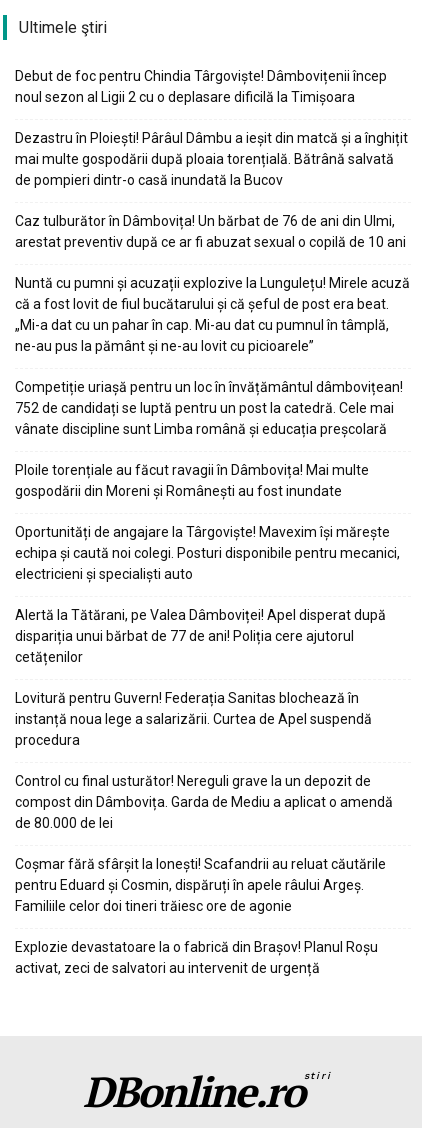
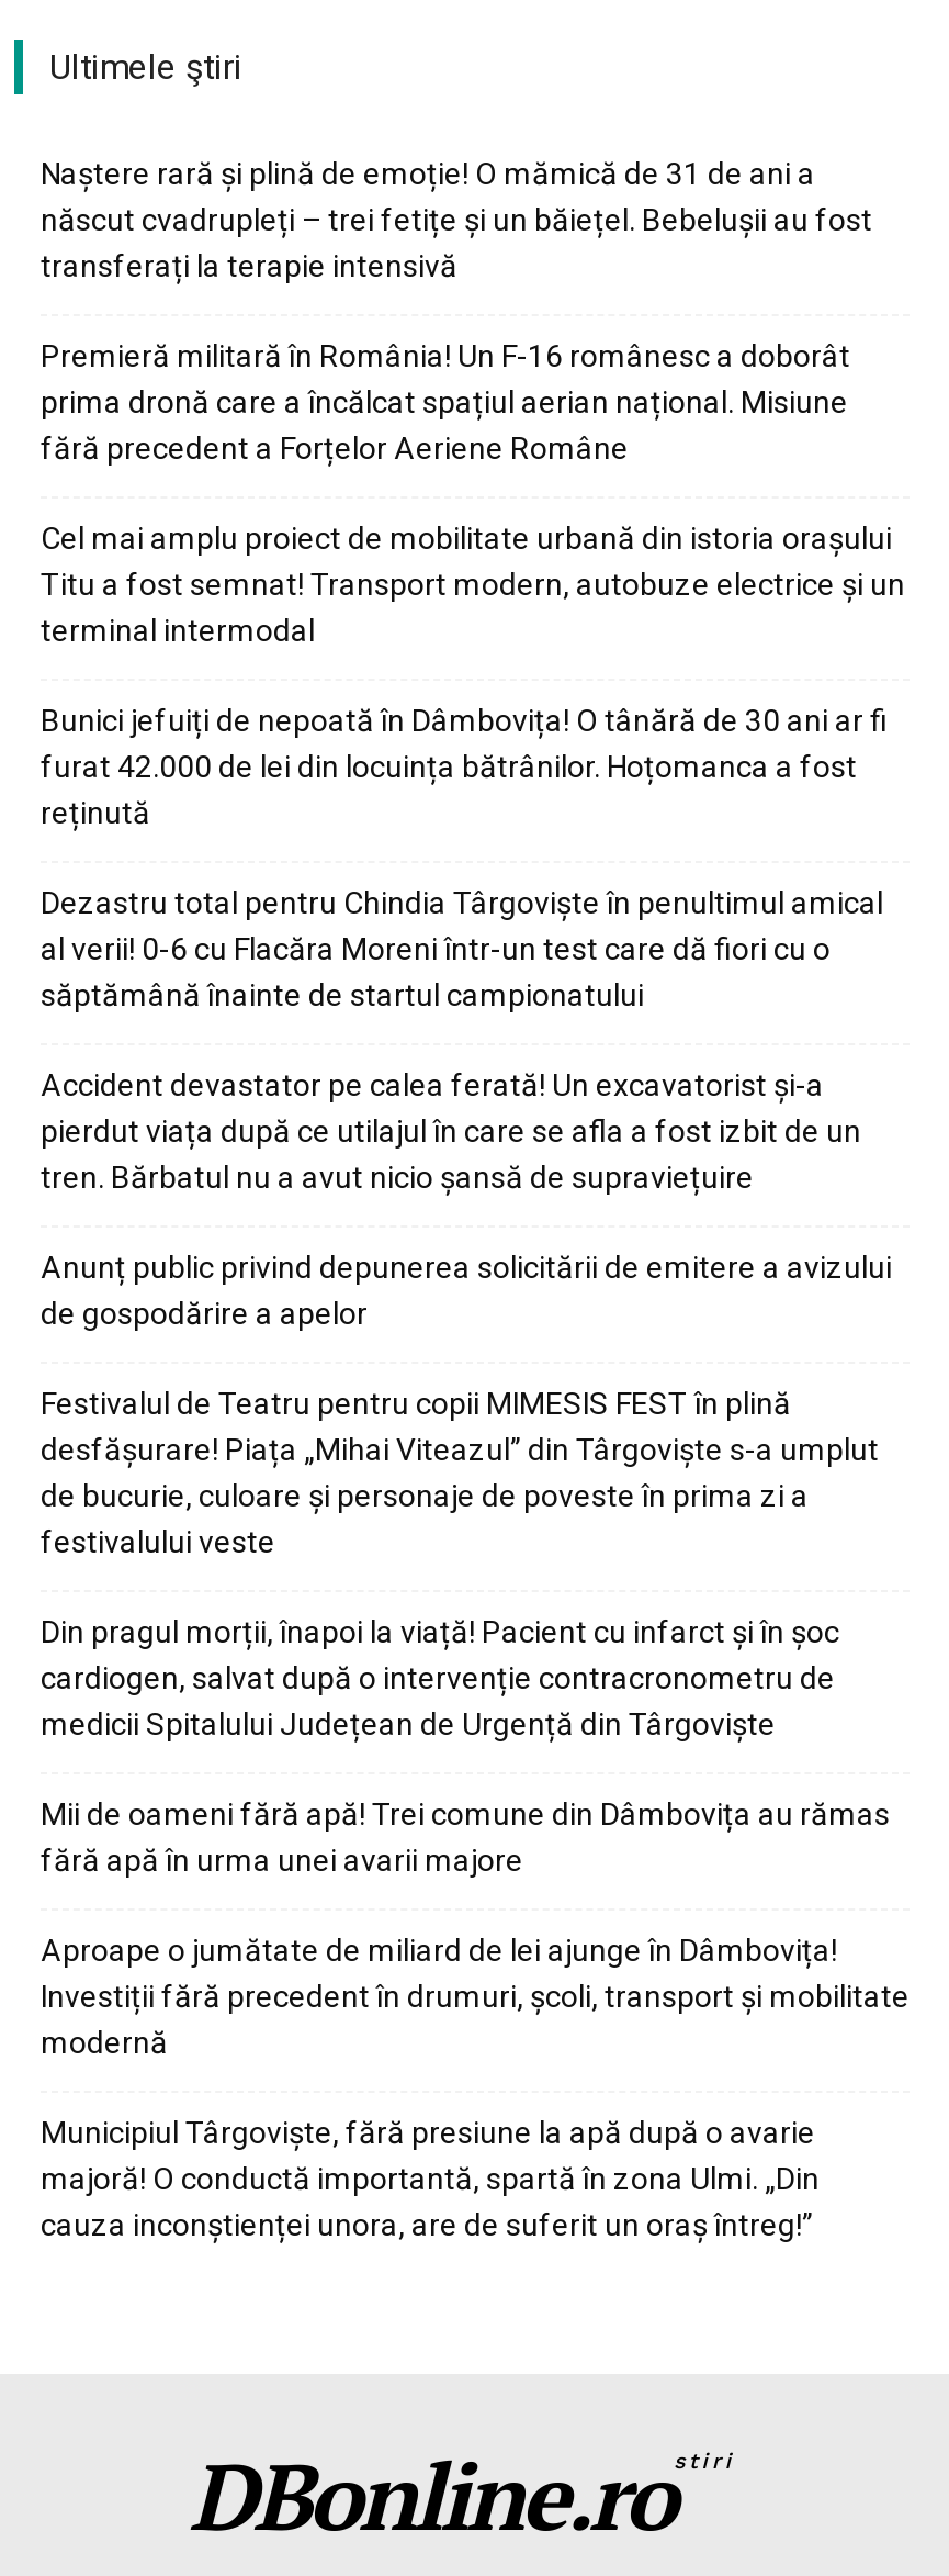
- Debut de foc pentru Chindia Târgoviște! Dâmbovițenii încep
- noul sezon al Ligii 2 cu o deplasare dificilă la Timișoara
+ Naștere rară și plină de emoție! O mămică de 31 de ani a
+ născut cvadrupleți – trei fetițe și un băiețel. Bebelușii au fost
+ transferați la terapie intensivă

- Dezastru în Ploiești! Pârâul Dâmbu a ieșit din matcă și a înghițit
- mai multe gospodării după ploaia torențială. Bătrână salvată
- de pompieri dintr-o casă inundată la Bucov
+ Premieră militară în România! Un F-16 românesc a doborât
+ prima dronă care a încălcat spațiul aerian național. Misiune
+ fără precedent a Forțelor Aeriene Române

- Caz tulburător în Dâmbovița! Un bărbat de 76 de ani din Ulmi,
- arestat preventiv după ce ar fi abuzat sexual o copilă de 10 ani
+ Cel mai amplu proiect de mobilitate urbană din istoria orașului
+ Titu a fost semnat! Transport modern, autobuze electrice și un
+ terminal intermodal

- Nuntă cu pumni și acuzații explozive la Lungulețu! Mirele acuză
- că a fost lovit de fiul bucătarului și că șeful de post era beat.
- „Mi-a dat cu un pahar în cap. Mi-au dat cu pumnul în tâmplă,
- ne-au pus la pământ și ne-au lovit cu picioarele”
+ Bunici jefuiți de nepoată în Dâmbovița! O tânără de 30 ani ar fi
+ furat 42.000 de lei din locuința bătrânilor. Hoțomanca a fost
+ reținută

- Competiție uriașă pentru un loc în învățământul dâmbovițean!
- 752 de candidați se luptă pentru un post la catedră. Cele mai
- vânate discipline sunt Limba română și educația preșcolară
+ Dezastru total pentru Chindia Târgoviște în penultimul amical
+ al verii! 0-6 cu Flacăra Moreni într-un test care dă fiori cu o
+ săptămână înainte de startul campionatului

- Ploile torențiale au făcut ravagii în Dâmbovița! Mai multe
- gospodării din Moreni și Românești au fost inundate
+ Accident devastator pe calea ferată! Un excavatorist și-a
+ pierdut viața după ce utilajul în care se afla a fost izbit de un
+ tren. Bărbatul nu a avut nicio șansă de supraviețuire

- Oportunități de angajare la Târgoviște! Mavexim își mărește
- echipa și caută noi colegi. Posturi disponibile pentru mecanici,
- electricieni și specialiști auto
+ Anunț public privind depunerea solicitării de emitere a avizului
+ de gospodărire a apelor

- Alertă la Tătărani, pe Valea Dâmboviței! Apel disperat după
- dispariția unui bărbat de 77 de ani! Poliția cere ajutorul
- cetățenilor
+ Festivalul de Teatru pentru copii MIMESIS FEST în plină
+ desfășurare! Piața „Mihai Viteazul” din Târgoviște s-a umplut
+ de bucurie, culoare și personaje de poveste în prima zi a
+ festivalului veste

- Lovitură pentru Guvern! Federația Sanitas blochează în
- instanță noua lege a salarizării. Curtea de Apel suspendă
- procedura
+ Din pragul morții, înapoi la viață! Pacient cu infarct și în șoc
+ cardiogen, salvat după o intervenție contracronometru de
+ medicii Spitalului Județean de Urgență din Târgoviște

- Control cu final usturător! Nereguli grave la un depozit de
- compost din Dâmbovița. Garda de Mediu a aplicat o amendă
- de 80.000 de lei
+ Mii de oameni fără apă! Trei comune din Dâmbovița au rămas
+ fără apă în urma unei avarii majore

- Coșmar fără sfârșit la Ionești! Scafandrii au reluat căutările
- pentru Eduard și Cosmin, dispăruți în apele râului Argeș.
- Familiile celor doi tineri trăiesc ore de agonie
+ Aproape o jumătate de miliard de lei ajunge în Dâmbovița!
+ Investiții fără precedent în drumuri, școli, transport și mobilitate
+ modernă

- Explozie devastatoare la o fabrică din Brașov! Planul Roșu
- activat, zeci de salvatori au intervenit de urgență
+ Municipiul Târgoviște, fără presiune la apă după o avarie
+ majoră! O conductă importantă, spartă în zona Ulmi. „Din
+ cauza inconștienței unora, are de suferit un oraș întreg!”
